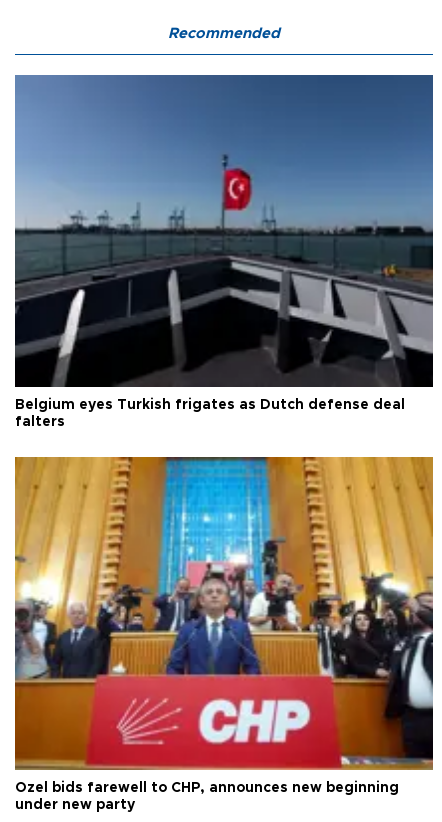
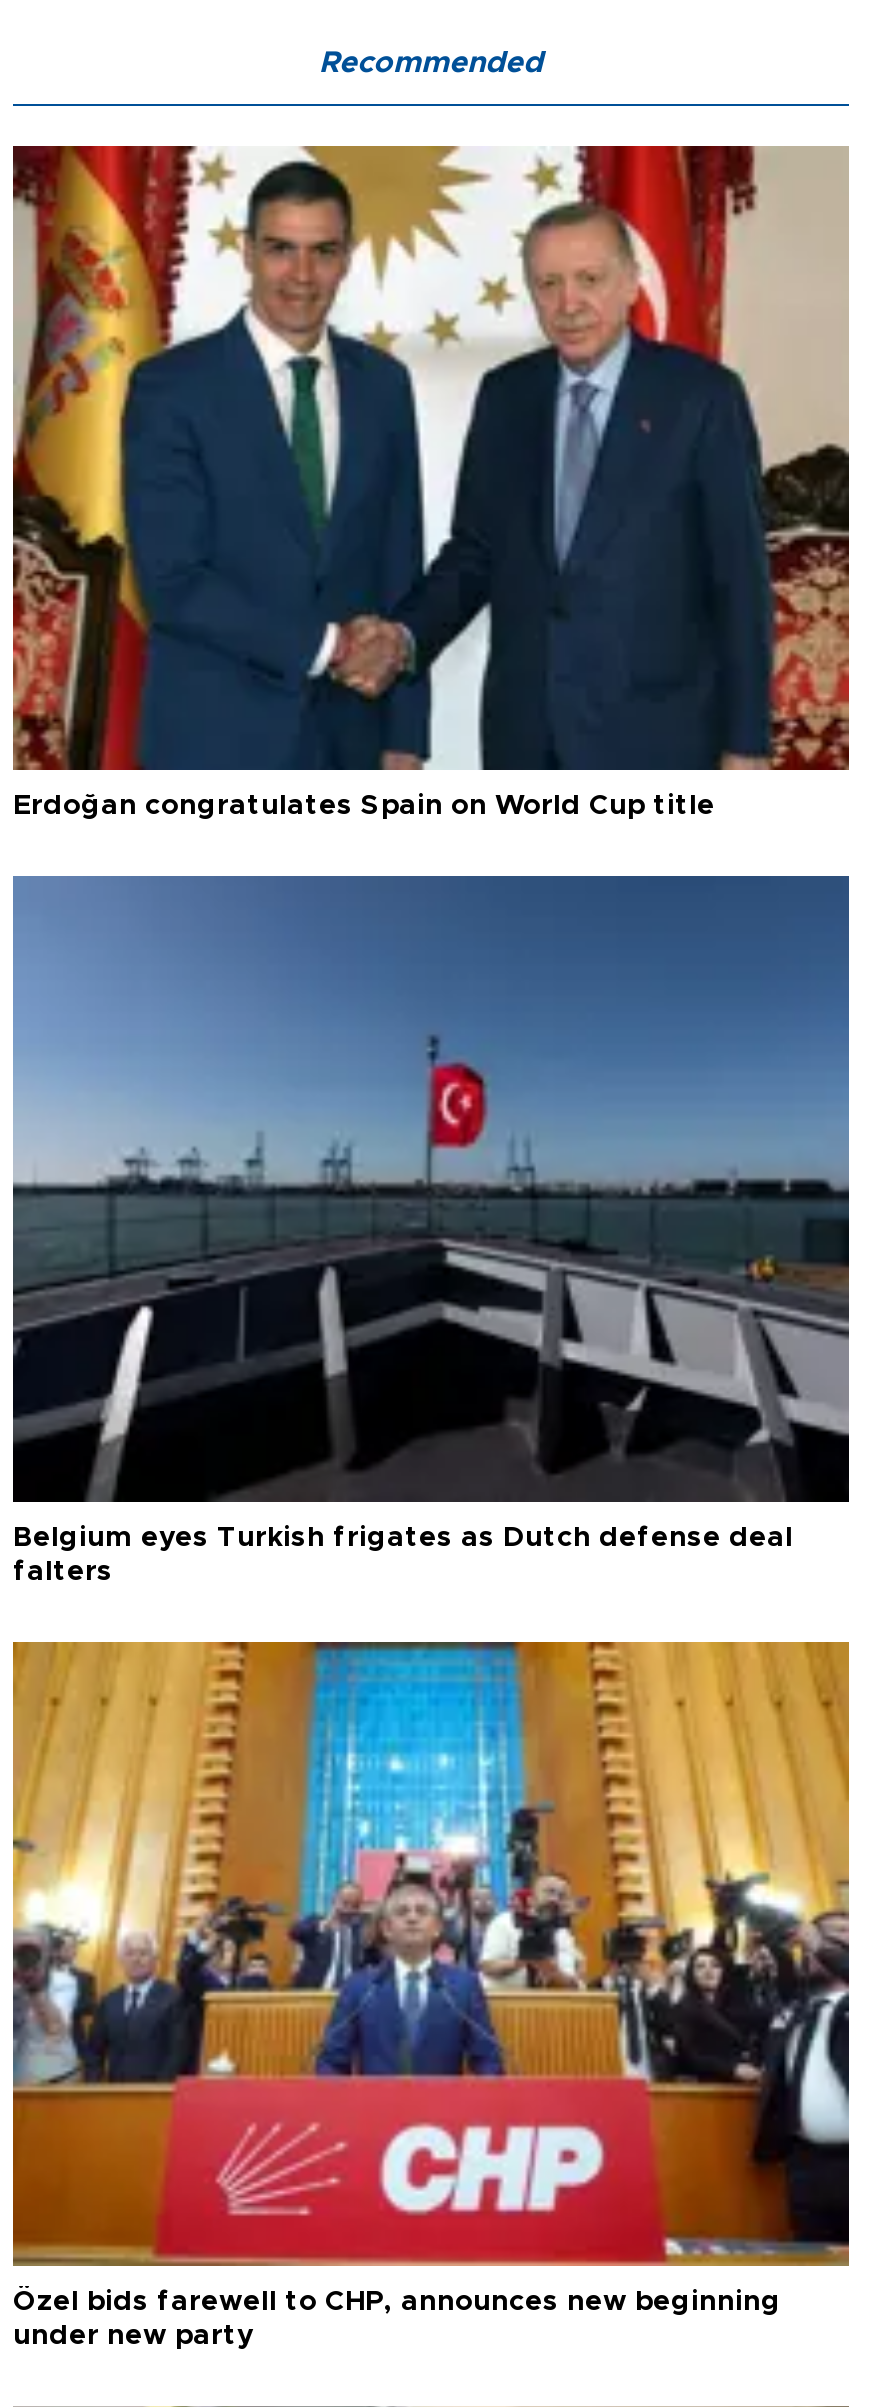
+ [image]
+ Erdoğan congratulates Spain on World Cup title
